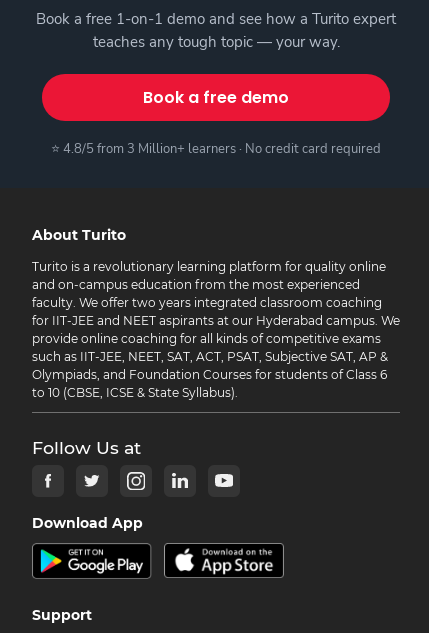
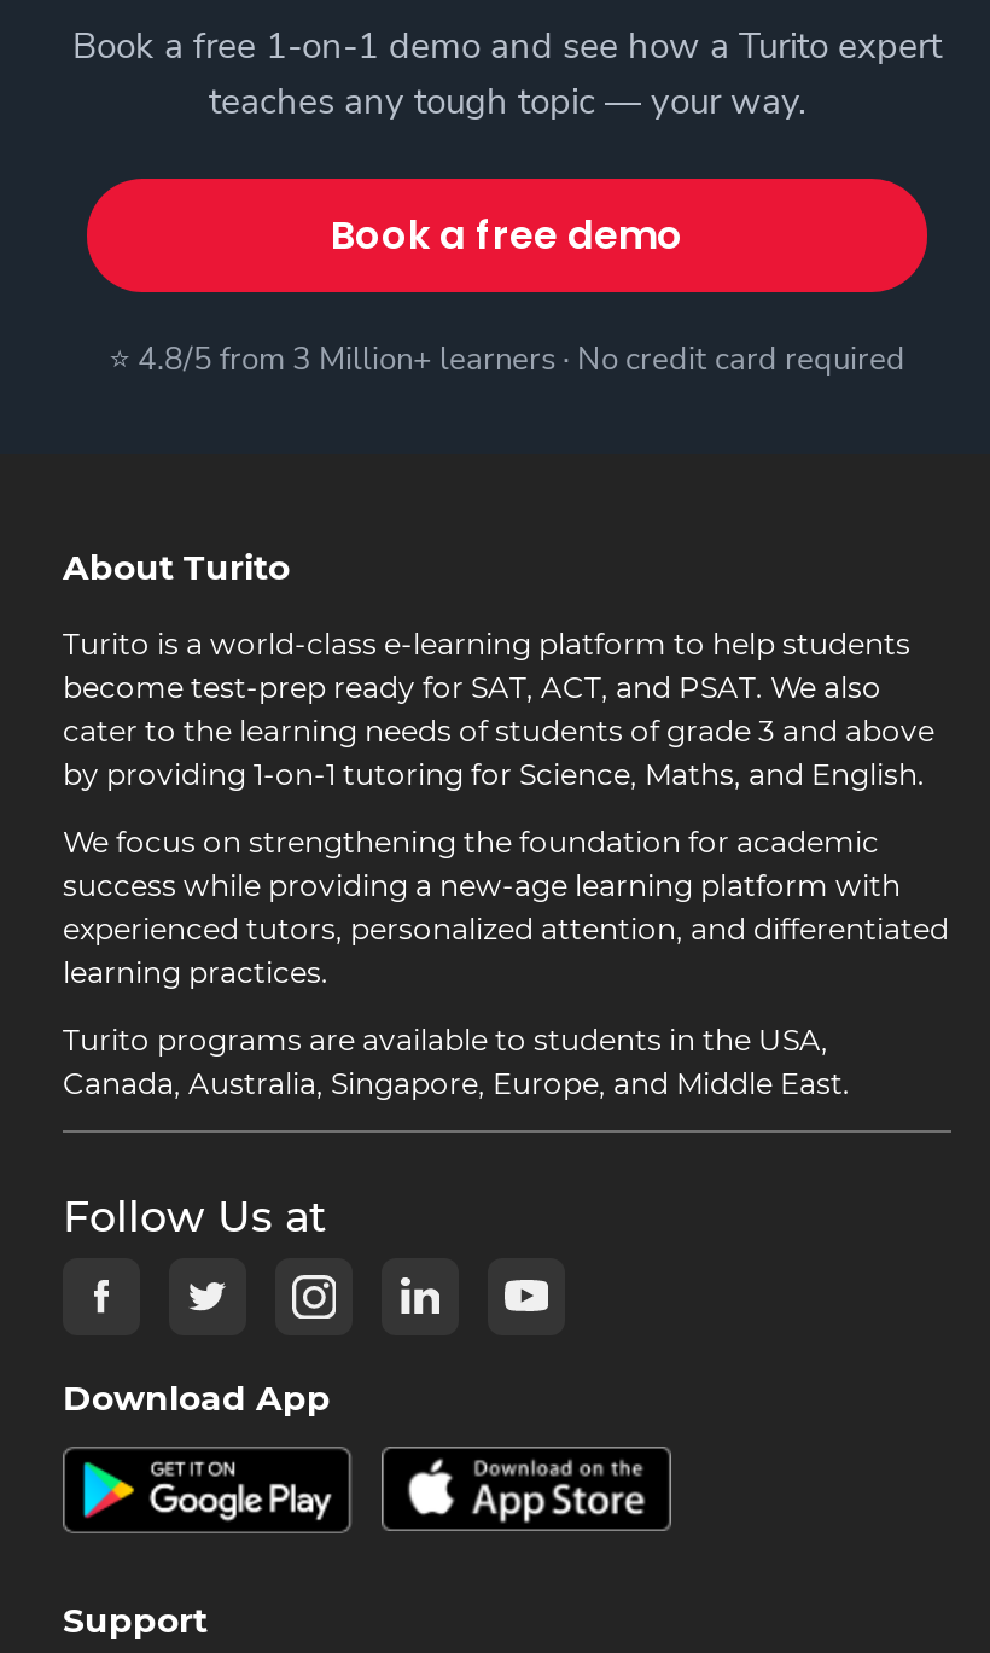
- Turito is a revolutionary learning platform for quality online
- and on-campus education from the most experienced
- faculty. We offer two years integrated classroom coaching
- for IIT-JEE and NEET aspirants at our Hyderabad campus. We
- provide online coaching for all kinds of competitive exams
- such as IIT-JEE, NEET, SAT, ACT, PSAT, Subjective SAT, AP &
- Olympiads, and Foundation Courses for students of Class 6
- to 10 (CBSE, ICSE & State Syllabus).
+ Turito is a world-class e-learning platform to help students
+ become test-prep ready for SAT, ACT, and PSAT. We also
+ cater to the learning needs of students of grade 3 and above
+ by providing 1-on-1 tutoring for Science, Maths, and English.
+ We focus on strengthening the foundation for academic
+ success while providing a new-age learning platform with
+ experienced tutors, personalized attention, and differentiated
+ learning practices.
+ Turito programs are available to students in the USA,
+ Canada, Australia, Singapore, Europe, and Middle East.
